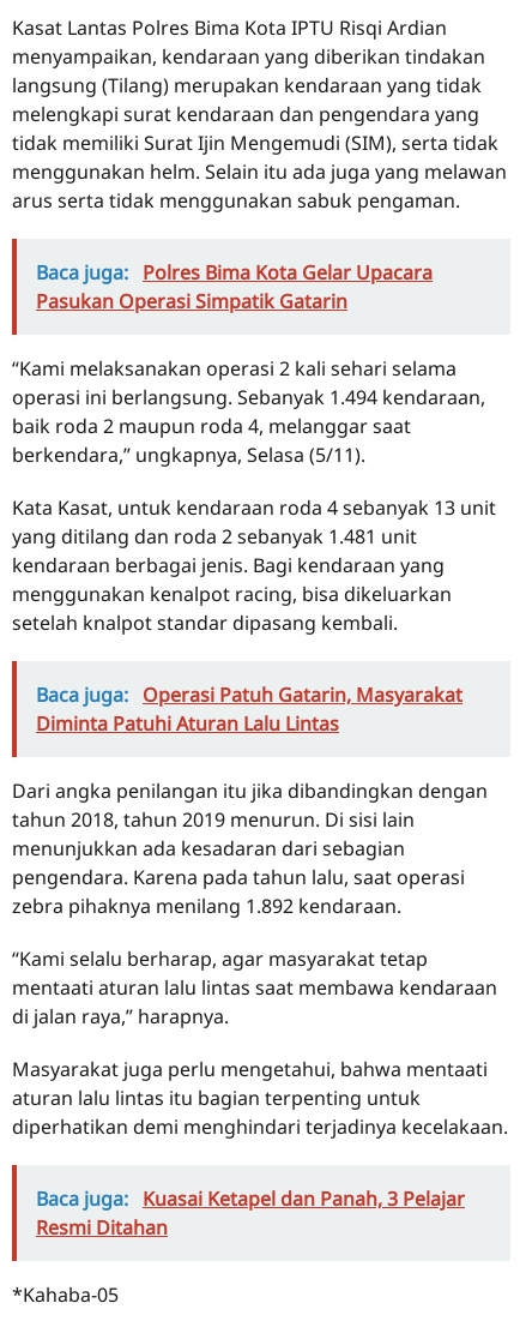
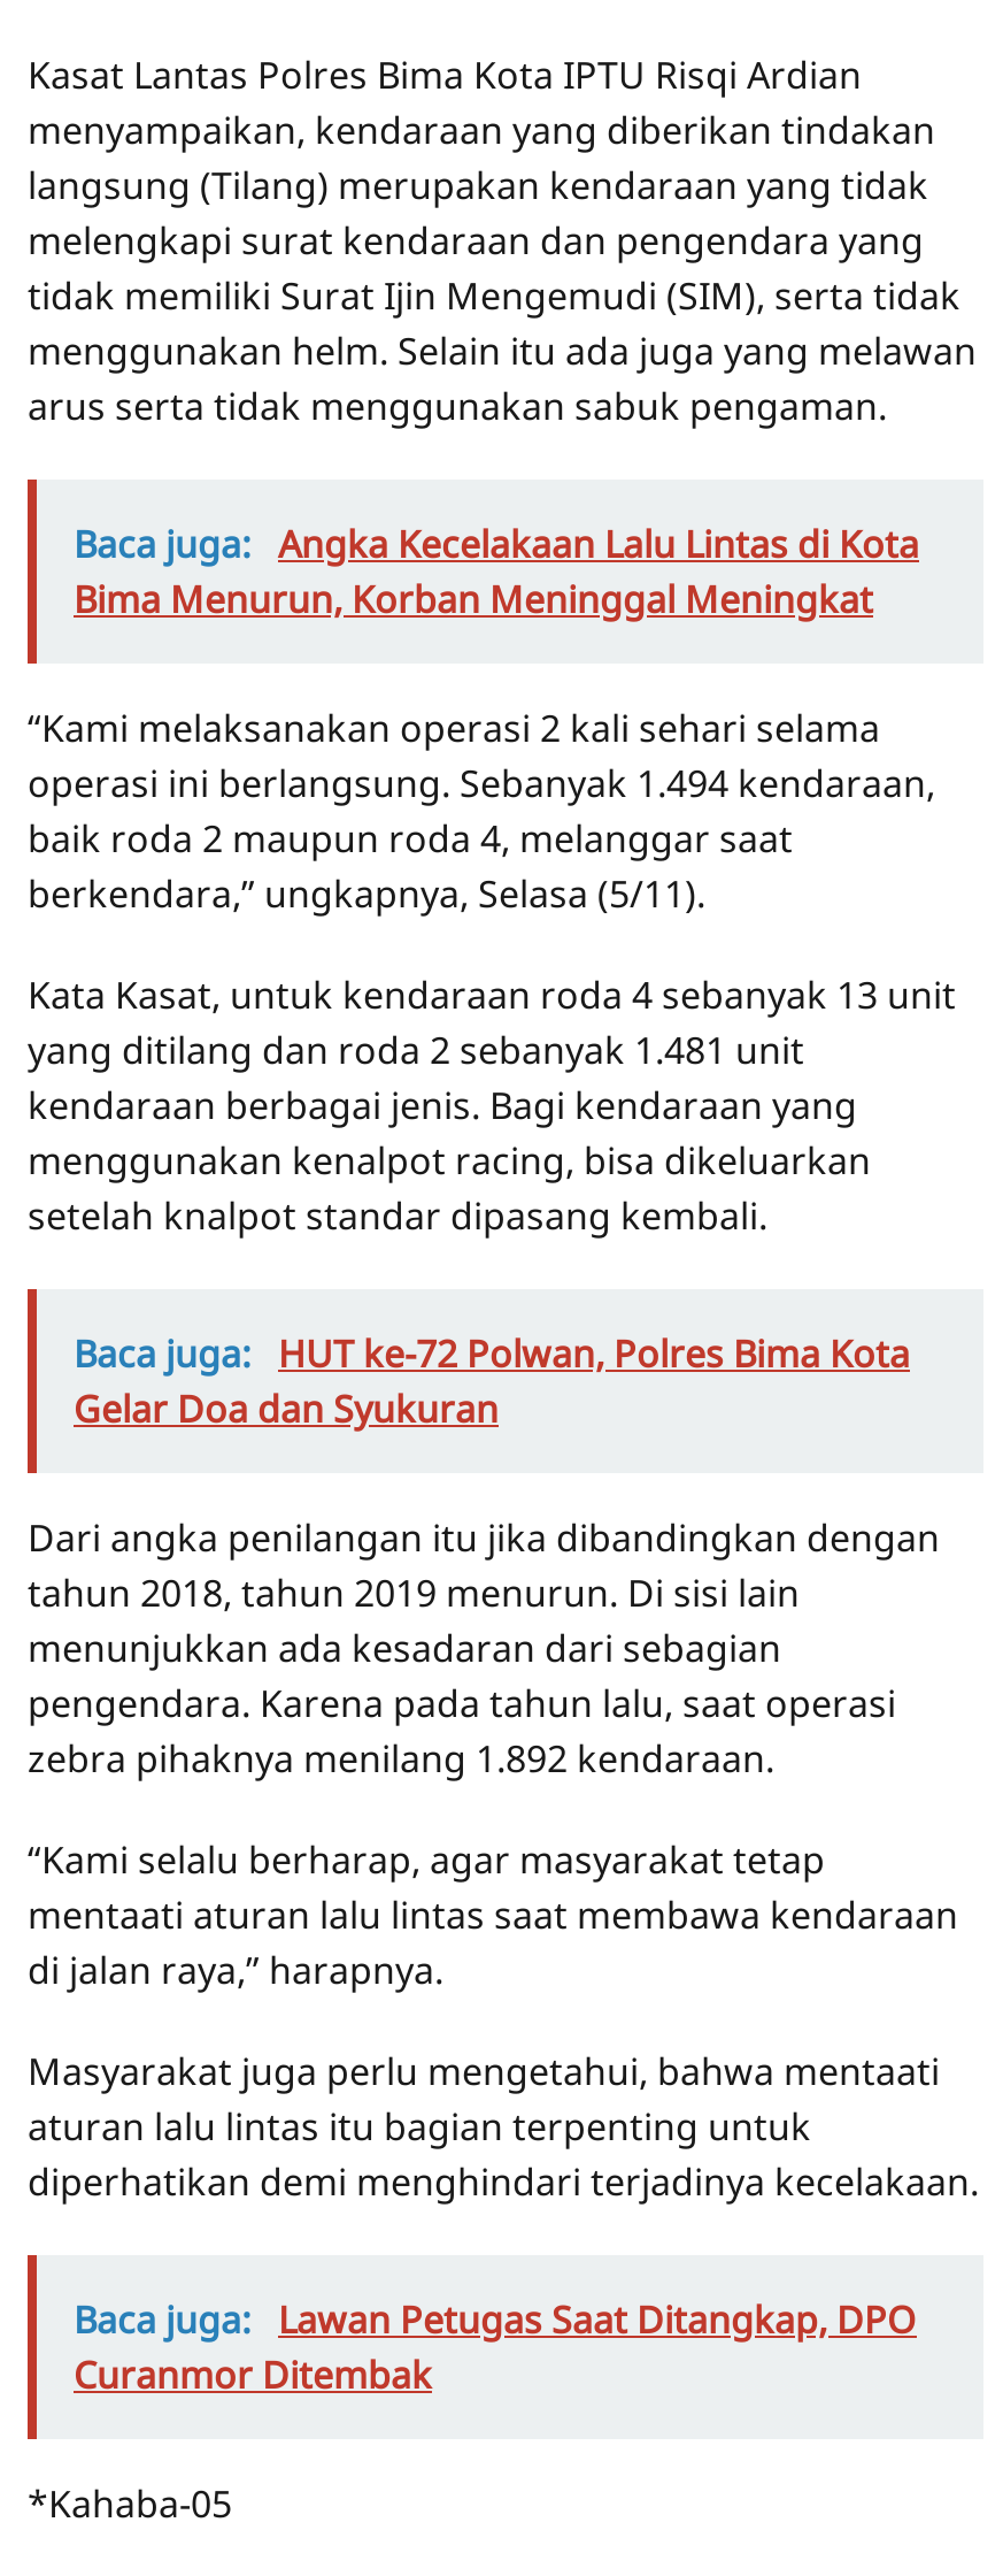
- Baca juga: Polres Bima Kota Gelar Upacara
- Pasukan Operasi Simpatik Gatarin
+ Baca juga: Angka Kecelakaan Lalu Lintas di Kota
+ Bima Menurun, Korban Meninggal Meningkat

- Baca juga: Operasi Patuh Gatarin, Masyarakat
- Diminta Patuhi Aturan Lalu Lintas
+ Baca juga: HUT ke-72 Polwan, Polres Bima Kota
+ Gelar Doa dan Syukuran

- Baca juga: Kuasai Ketapel dan Panah, 3 Pelajar
- Resmi Ditahan
+ Baca juga: Lawan Petugas Saat Ditangkap, DPO
+ Curanmor Ditembak
